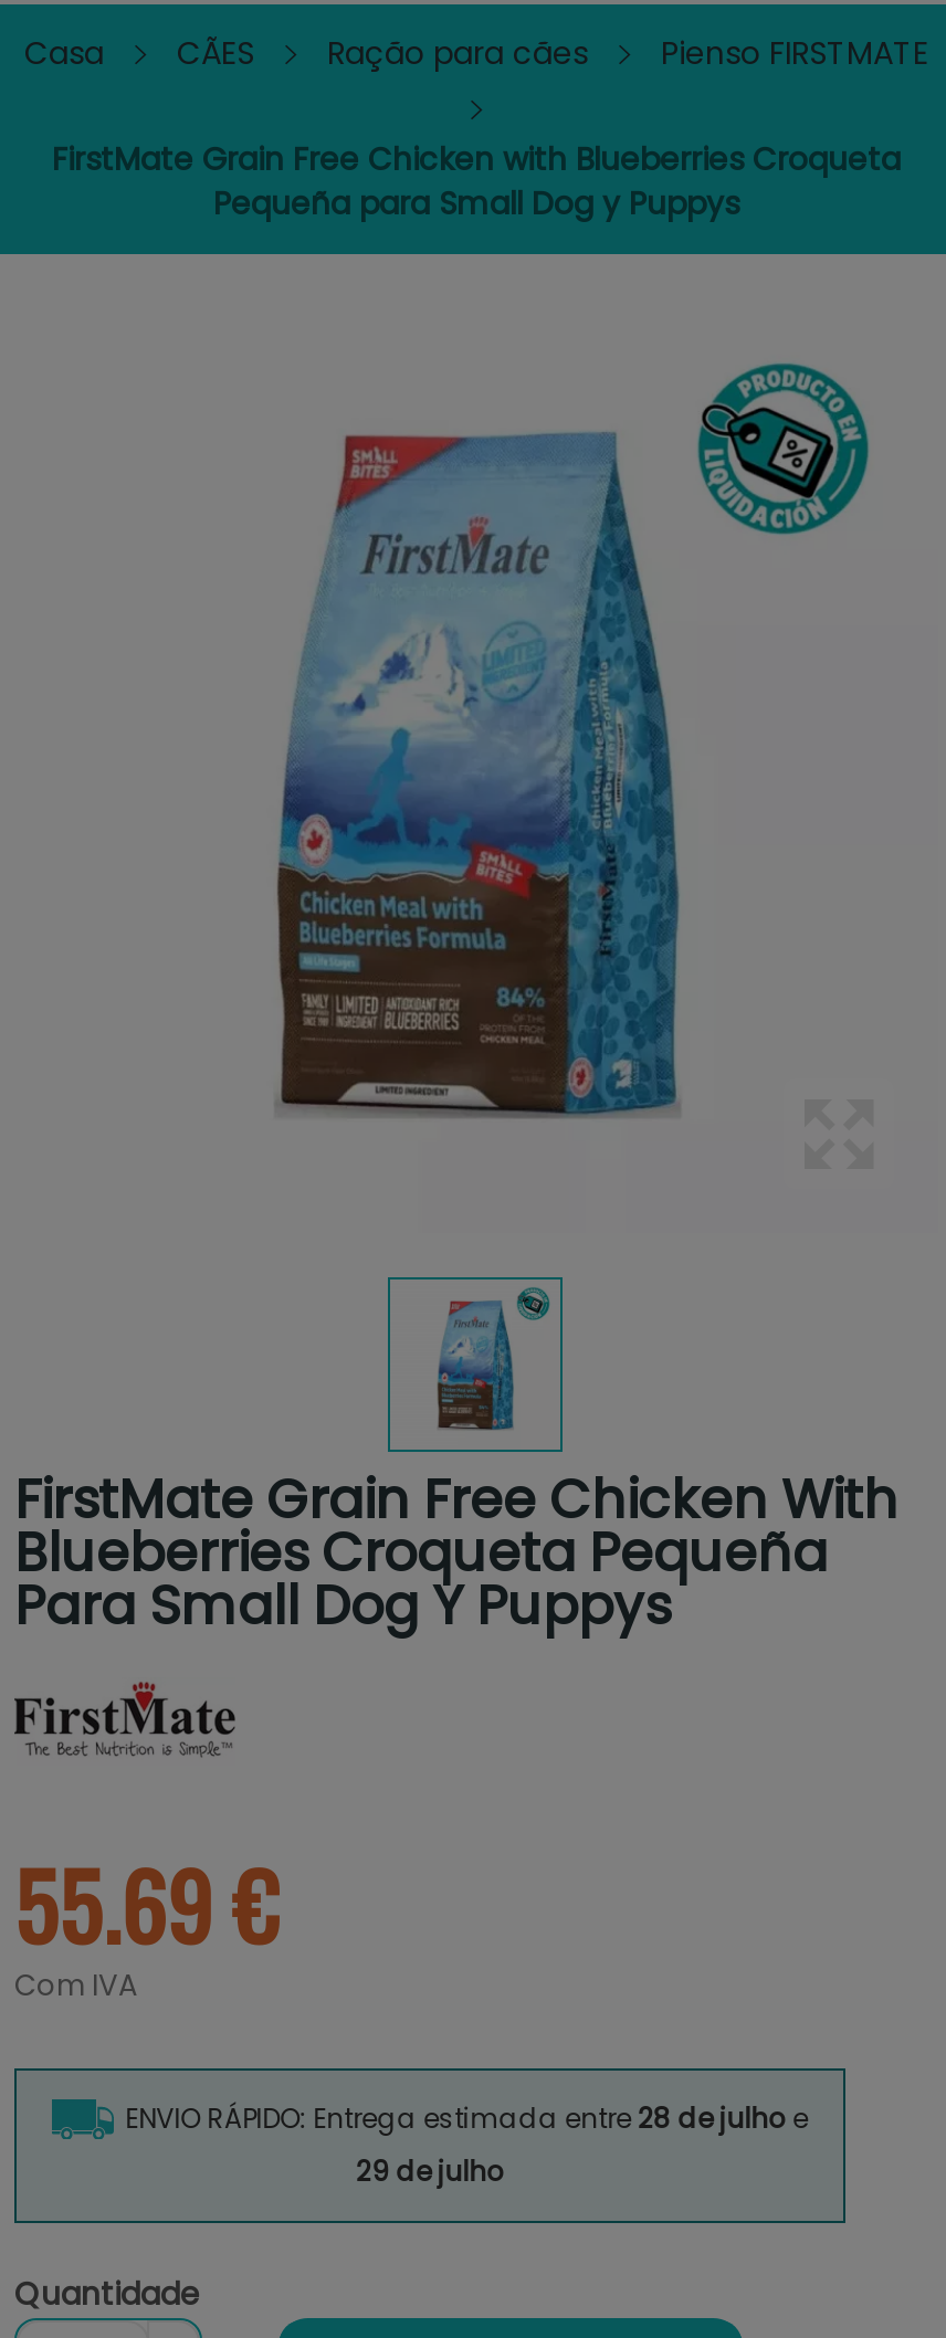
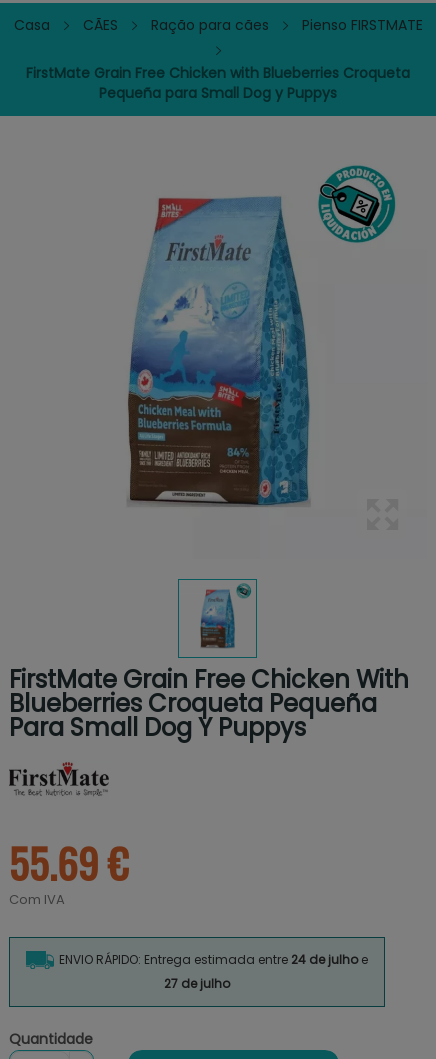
- ENVIO RÁPIDO: Entrega estimada entre 28 de julho e
+ ENVIO RÁPIDO: Entrega estimada entre 24 de julho e

- 29 de julho
+ 27 de julho
